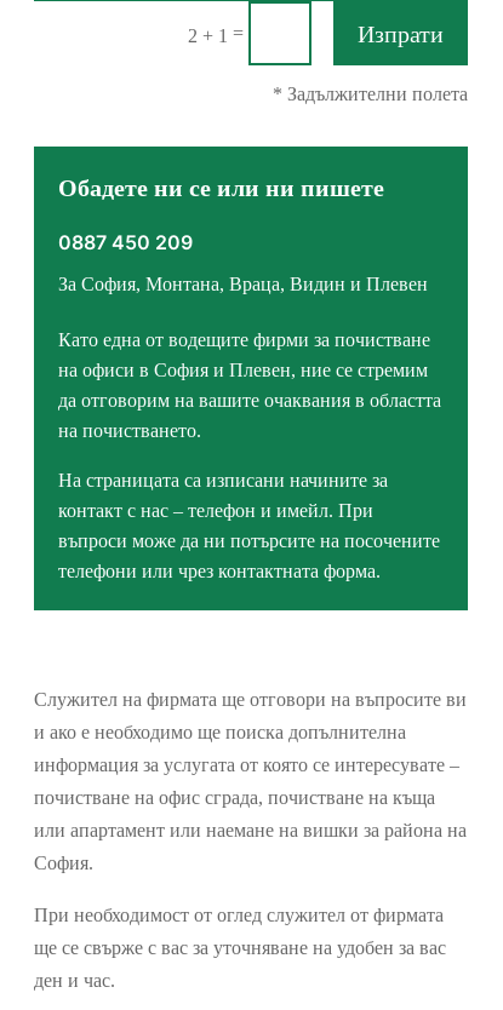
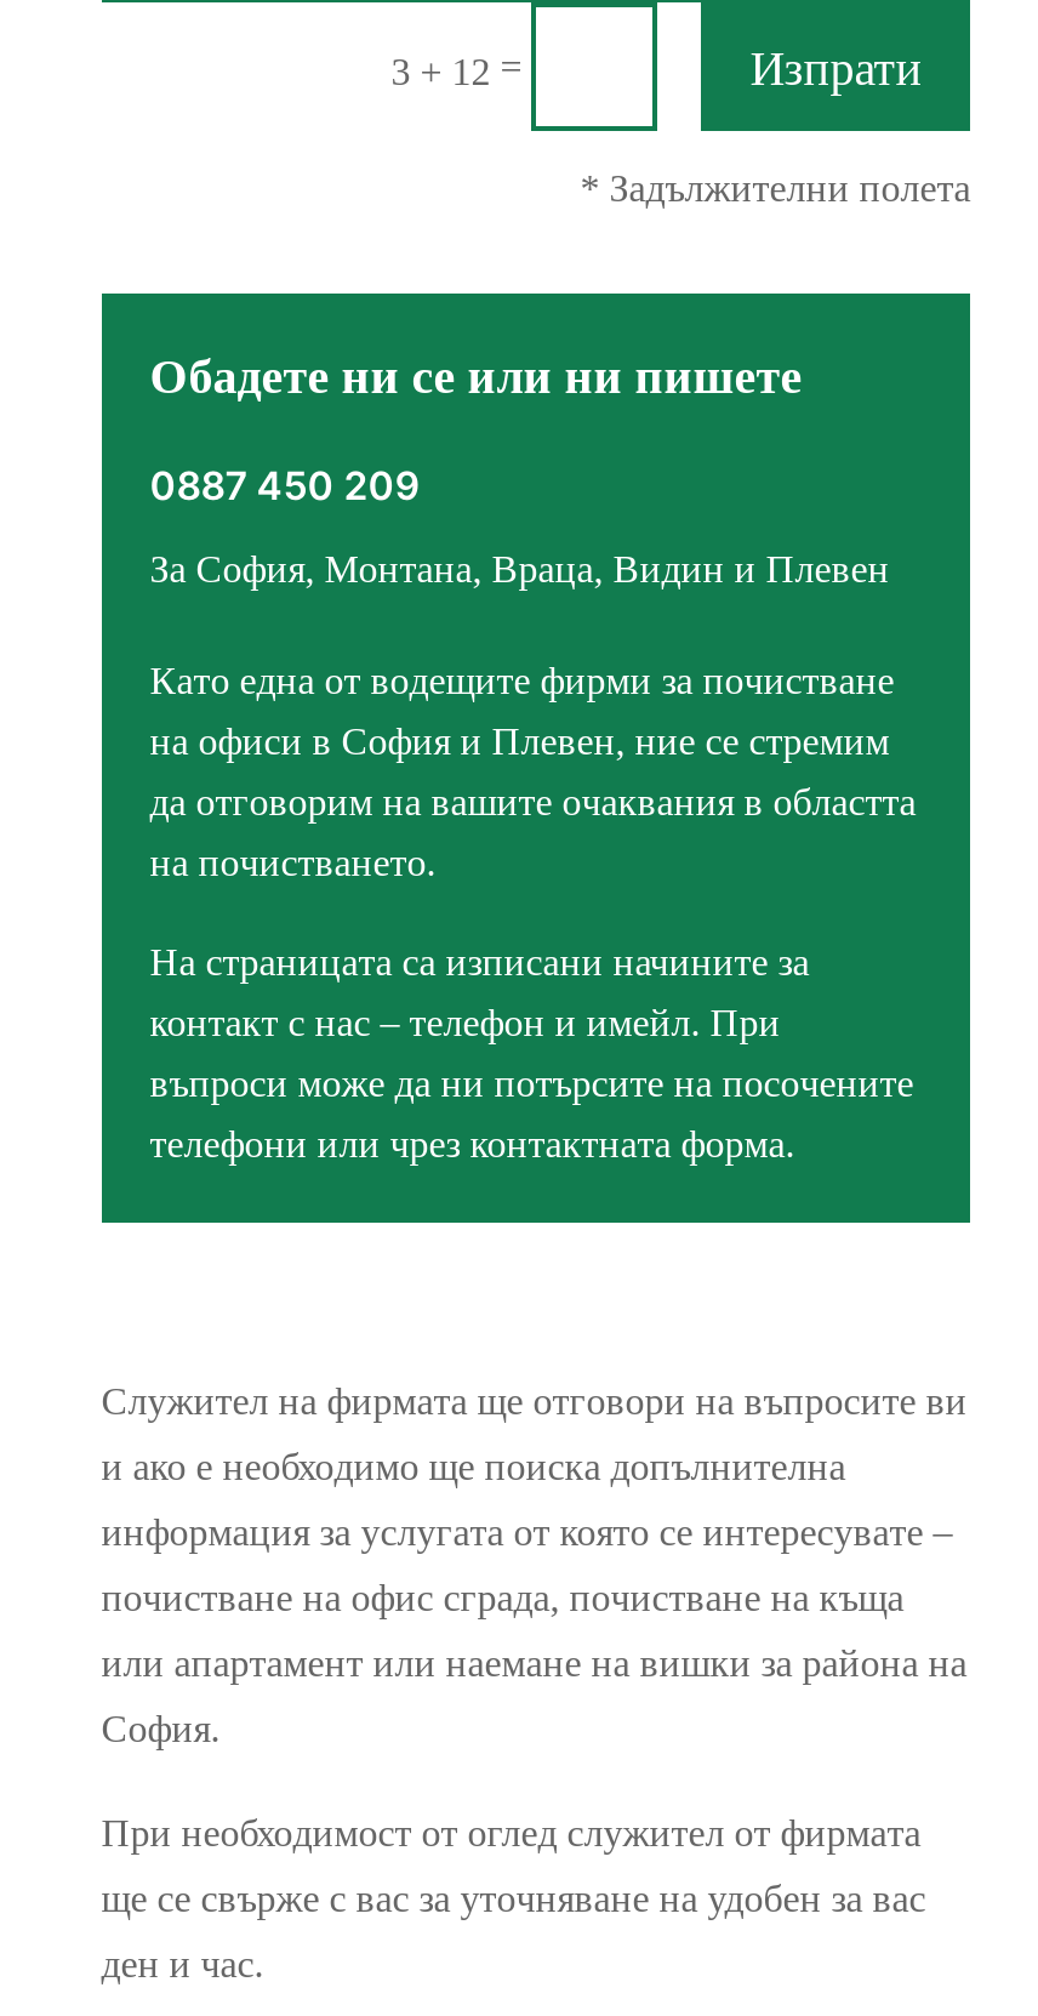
- 2 + 1 =
+ 3 + 12 =
